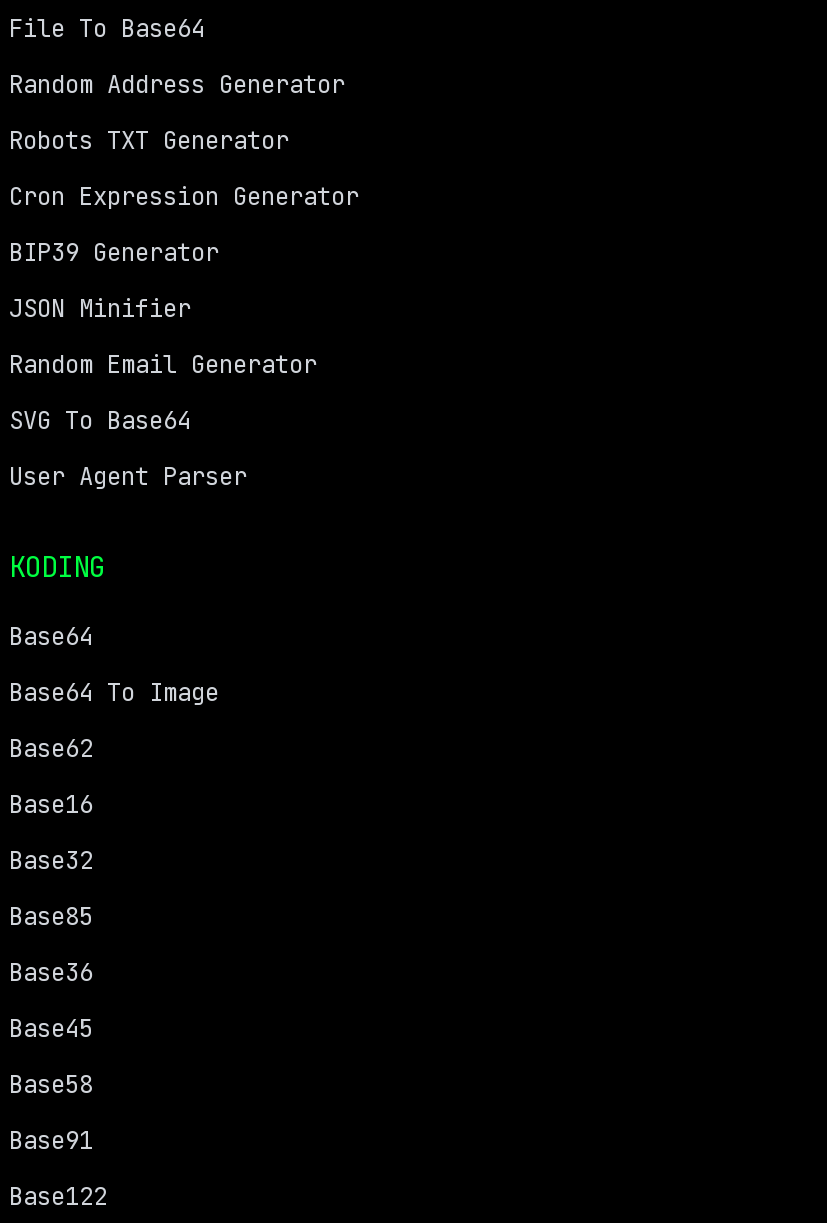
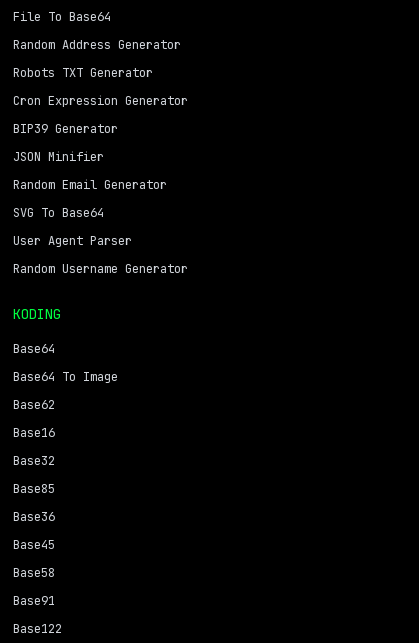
+ Random Username Generator
